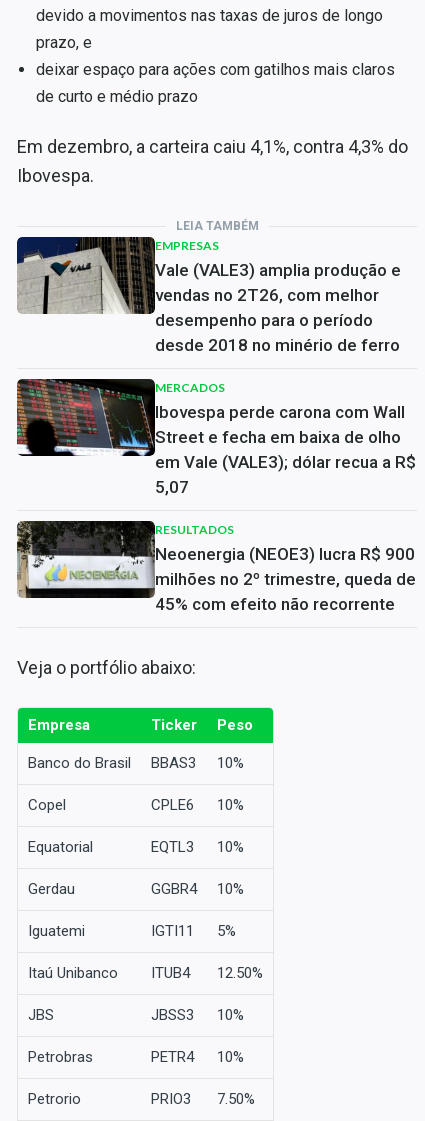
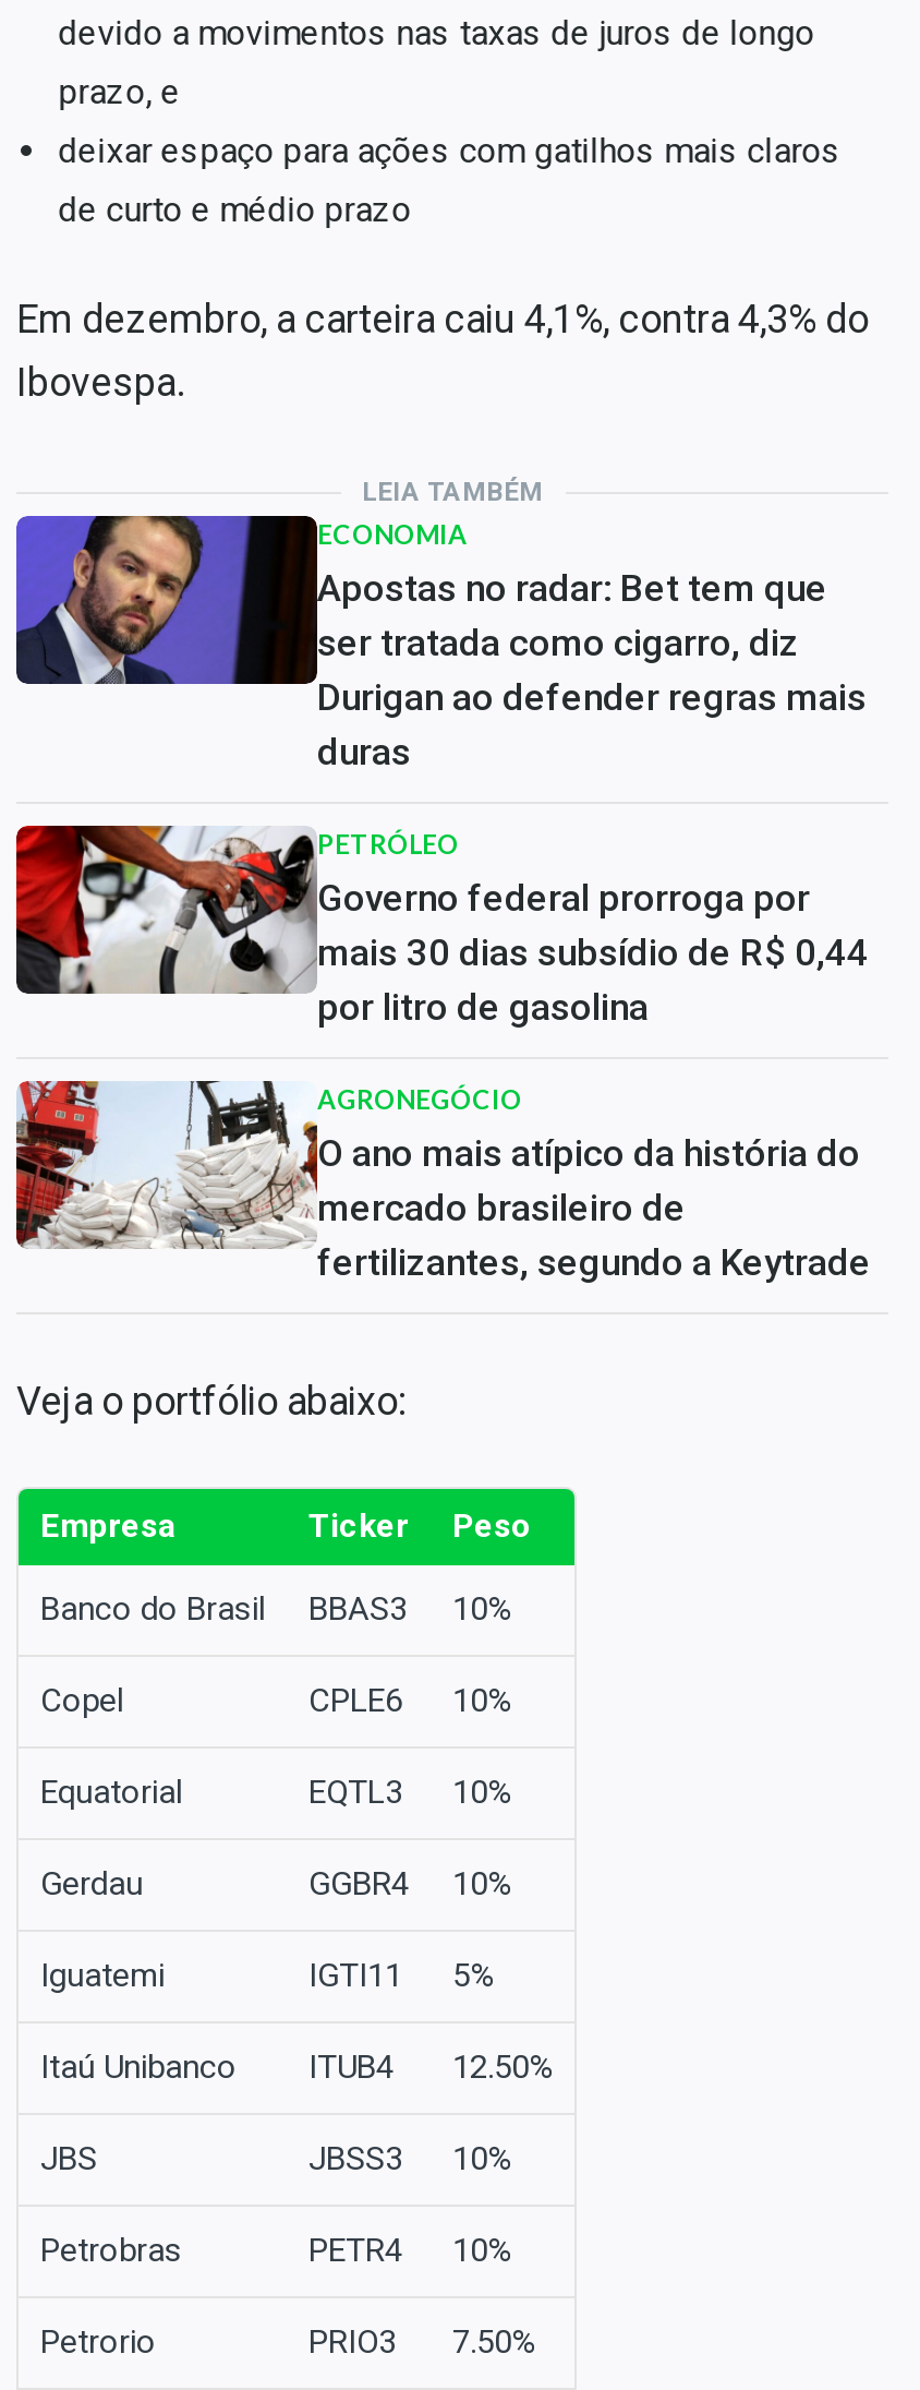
- [image]
- EMPRESAS
- Vale (VALE3) amplia produção e
- vendas no 2T26, com melhor
- desempenho para o período
- desde 2018 no minério de ferro
+ [image]
+ ECONOMIA
+ Apostas no radar: Bet tem que
+ ser tratada como cigarro, diz
+ Durigan ao defender regras mais
+ duras

- [image]
- MERCADOS
- Ibovespa perde carona com Wall
- Street e fecha em baixa de olho
- em Vale (VALE3); dólar recua a R$
- 5,07
+ [image]
+ PETRÓLEO
+ Governo federal prorroga por
+ mais 30 dias subsídio de R$ 0,44
+ por litro de gasolina

- [image]
- RESULTADOS
- Neoenergia (NEOE3) lucra R$ 900
- milhões no 2º trimestre, queda de
- 45% com efeito não recorrente
+ [image]
+ AGRONEGÓCIO
+ O ano mais atípico da história do
+ mercado brasileiro de
+ fertilizantes, segundo a Keytrade
